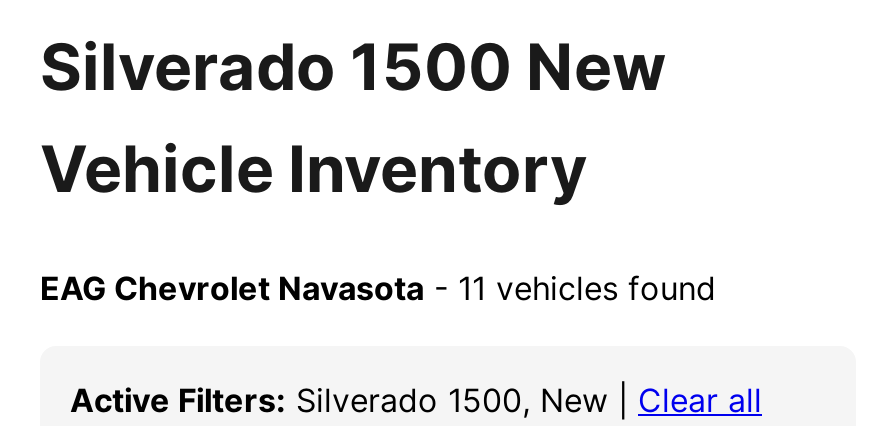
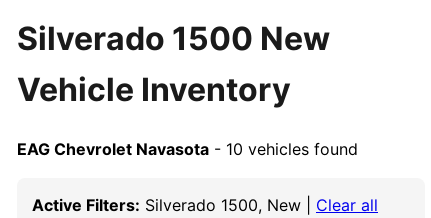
- EAG Chevrolet Navasota - 11 vehicles found
+ EAG Chevrolet Navasota - 10 vehicles found
